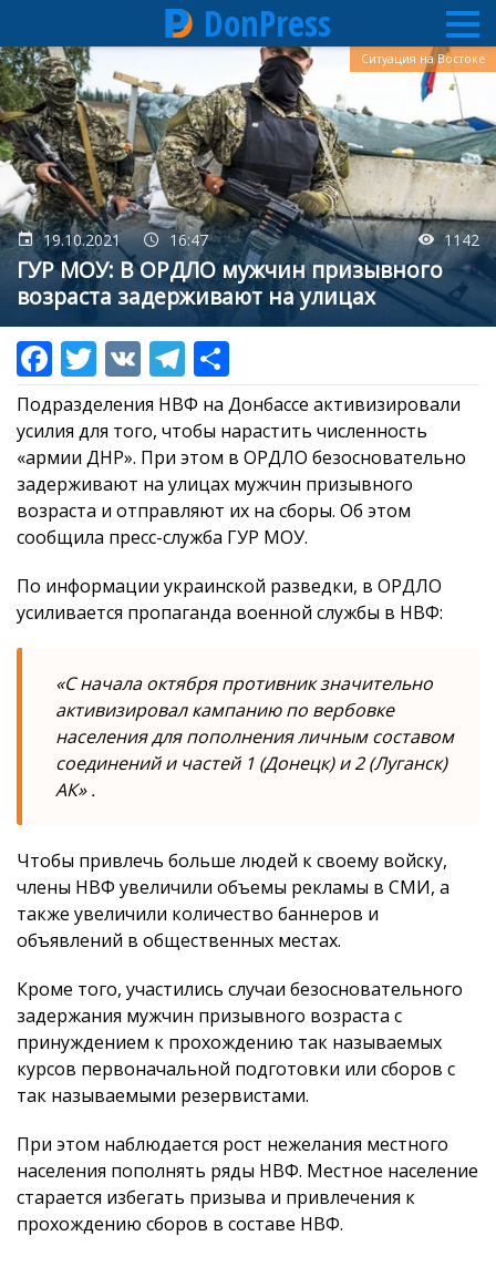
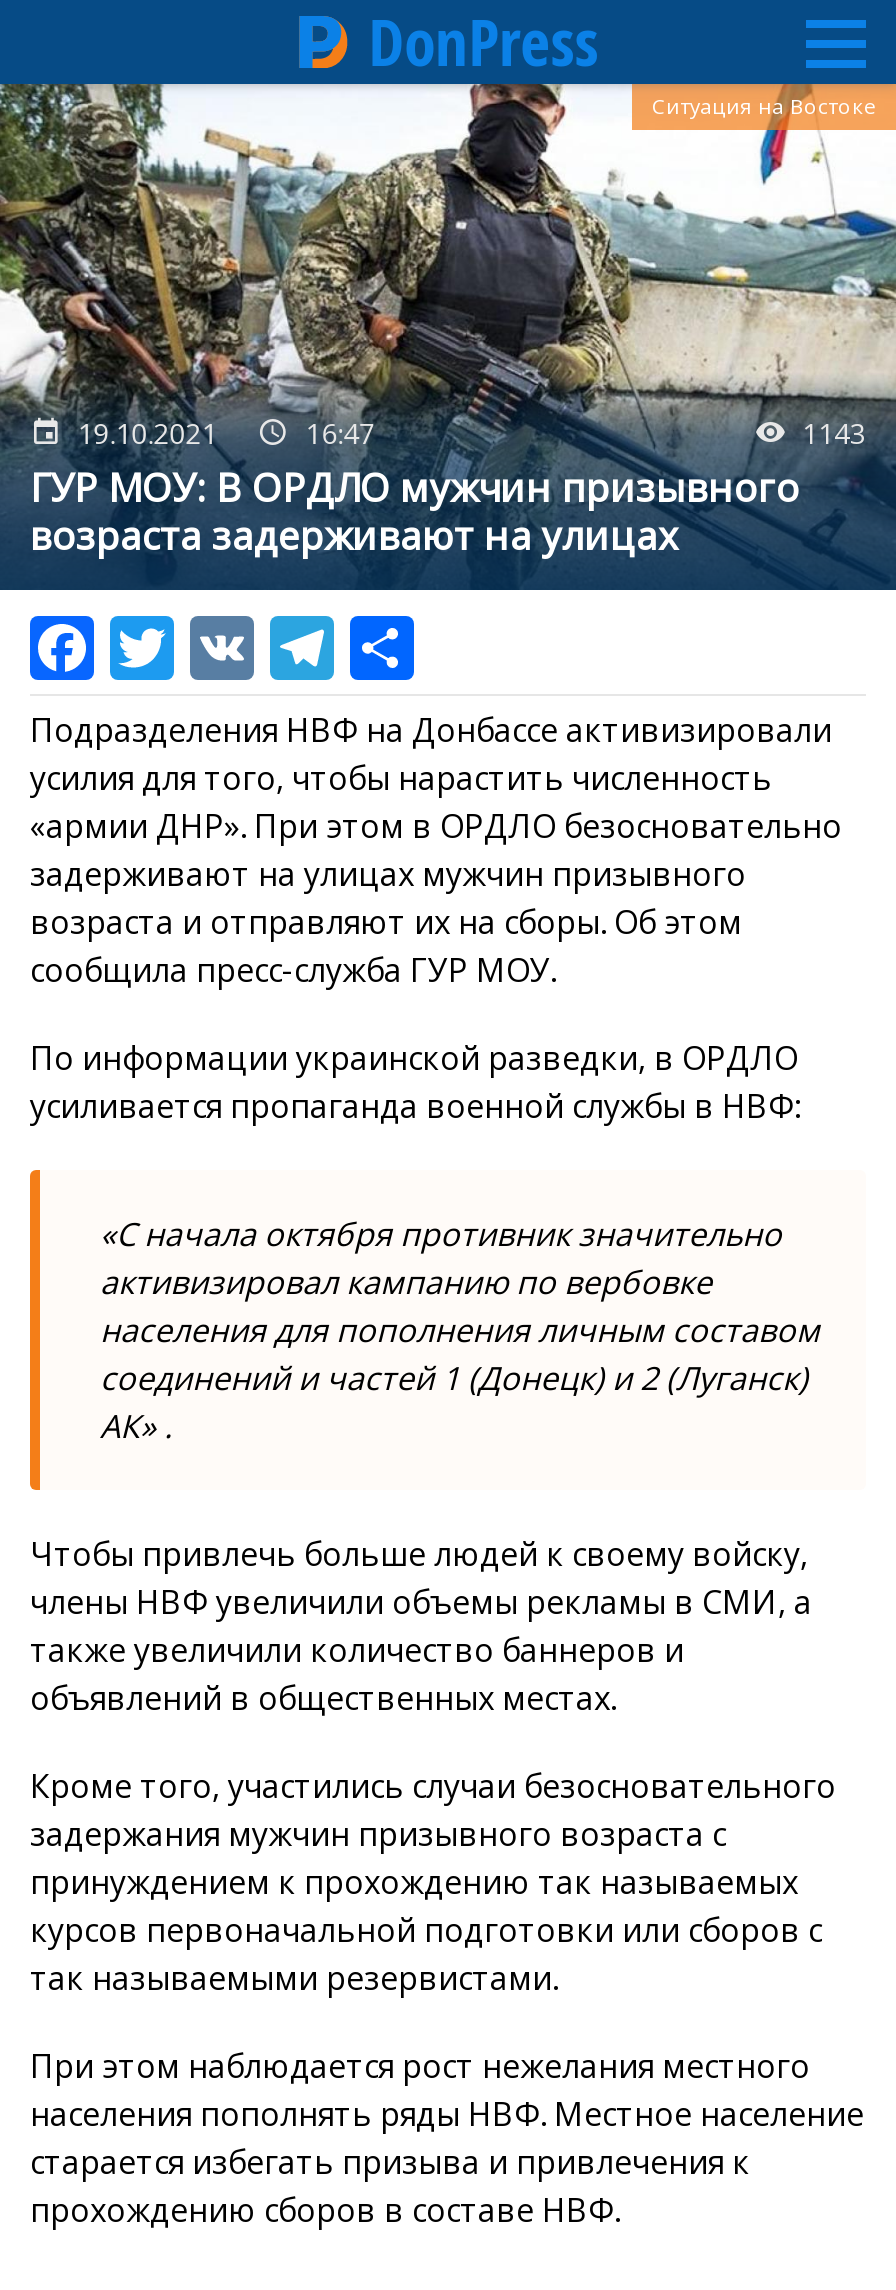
- 1142
+ 1143
